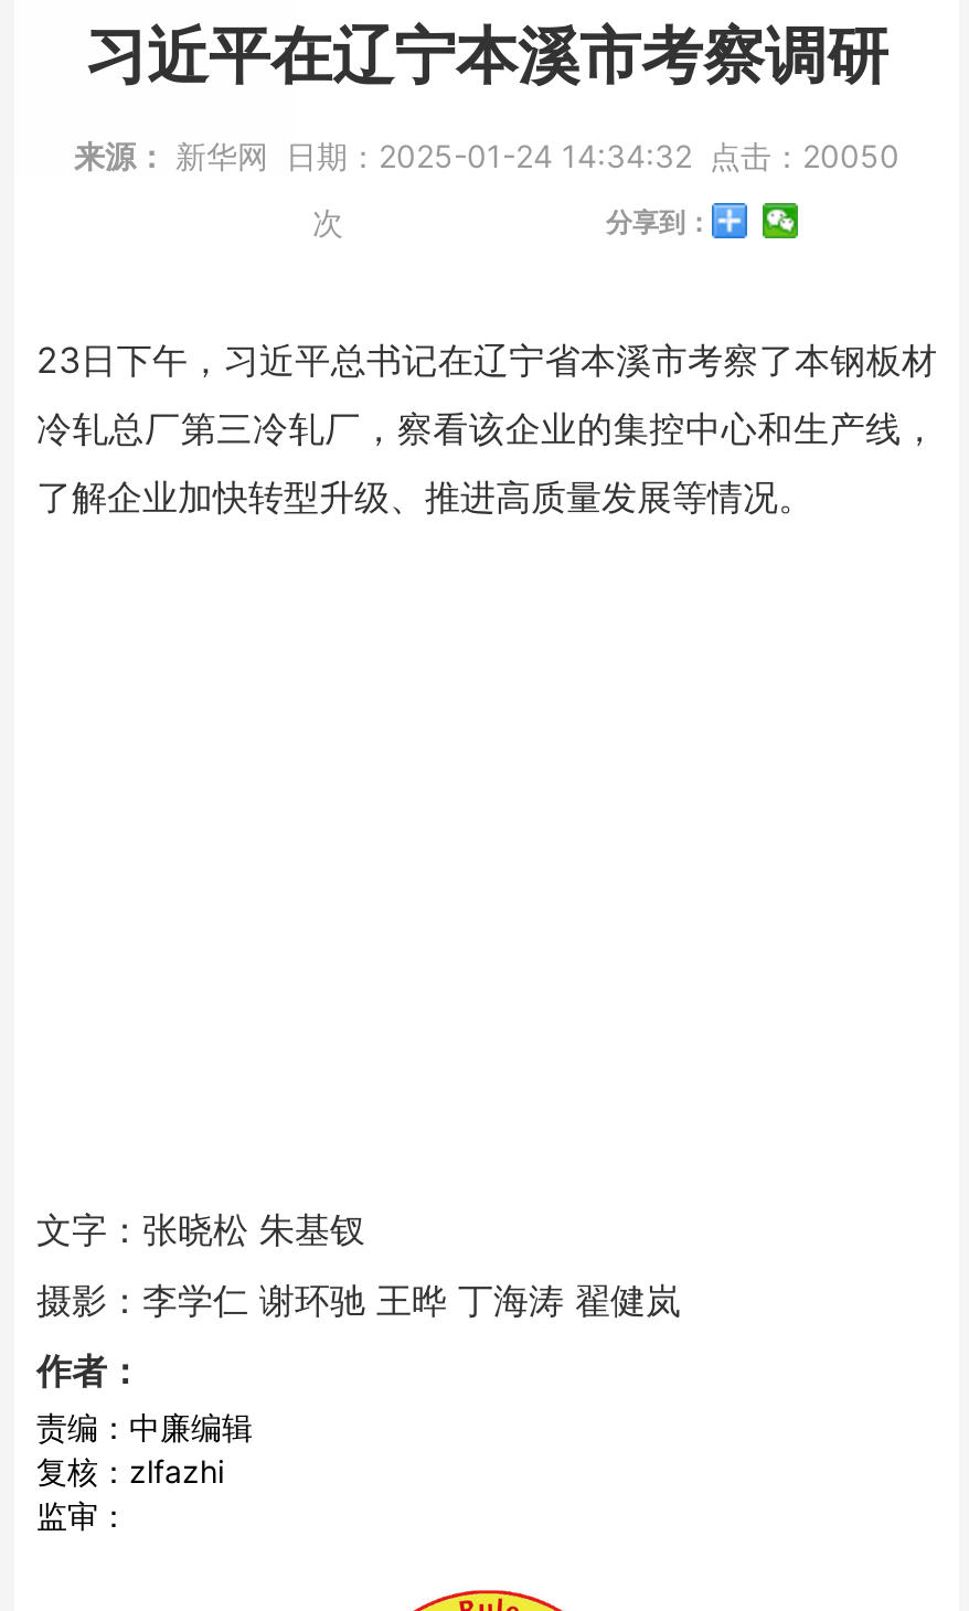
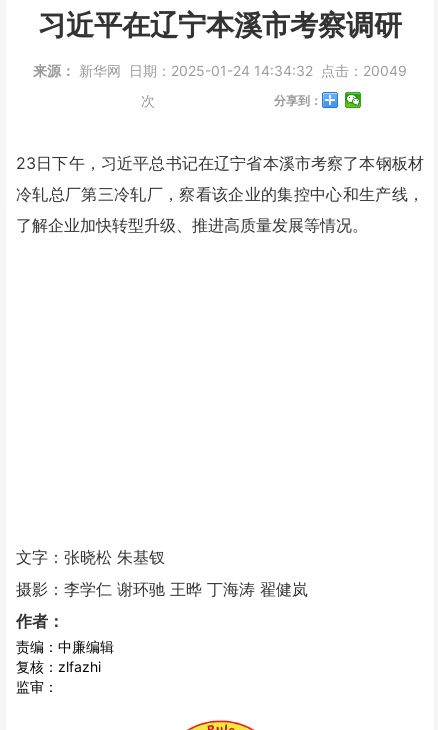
- 来源：新华网日期：2025-01-24 14:34:32点击：20050
+ 来源：新华网日期：2025-01-24 14:34:32点击：20049
